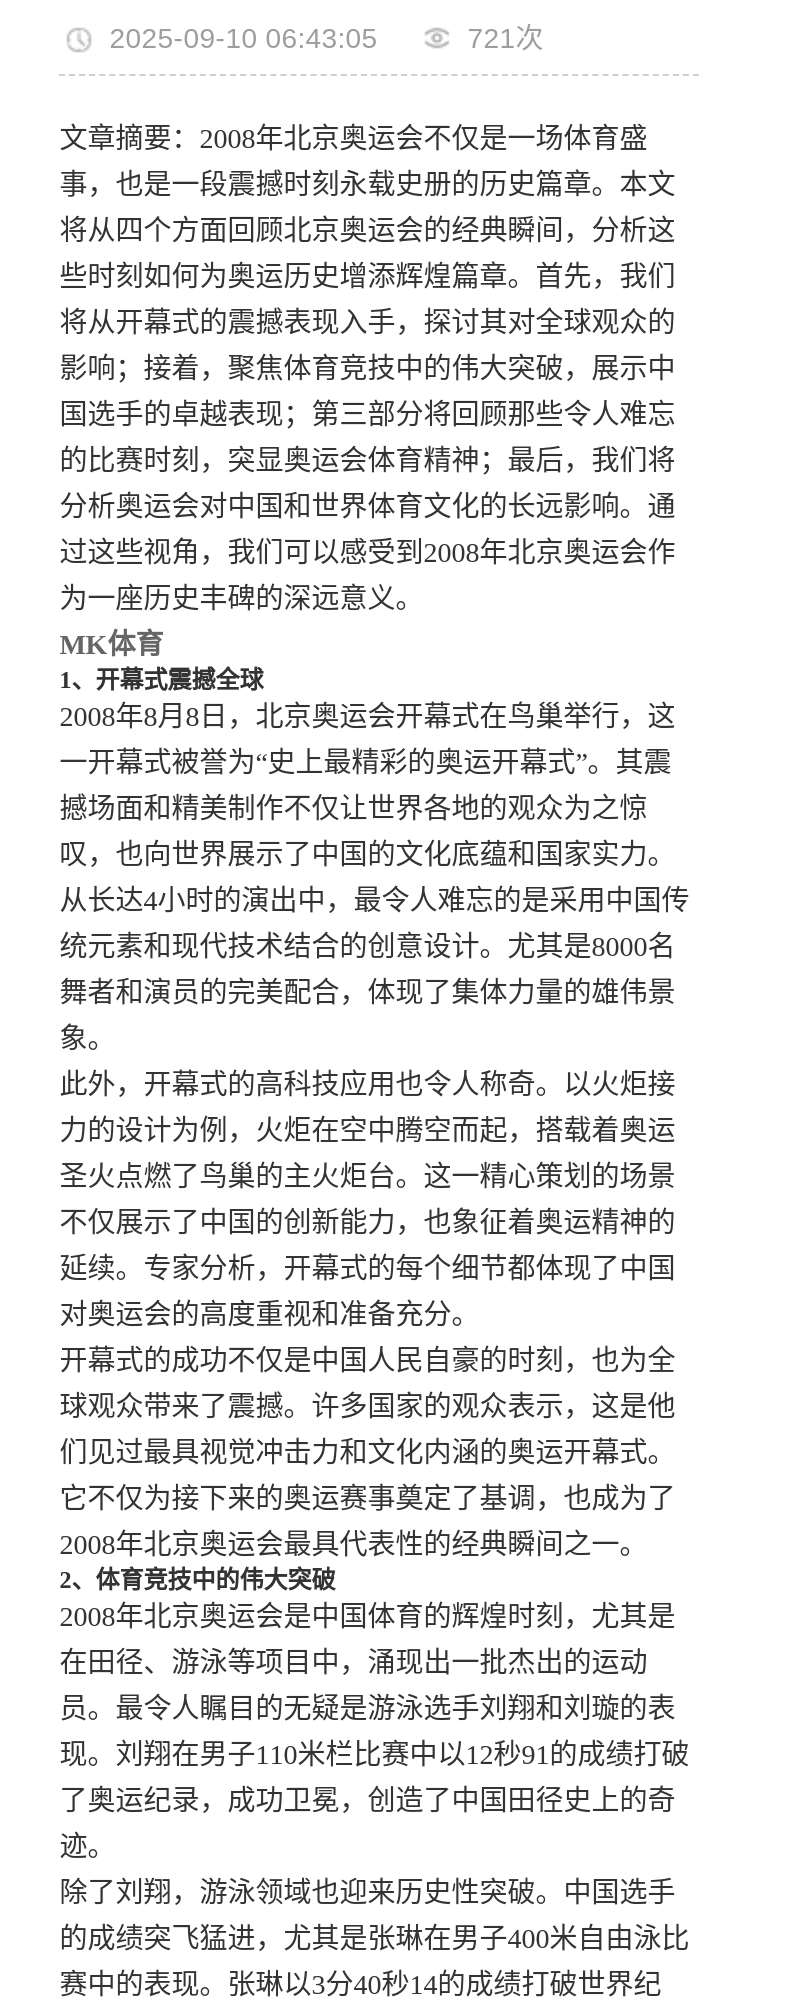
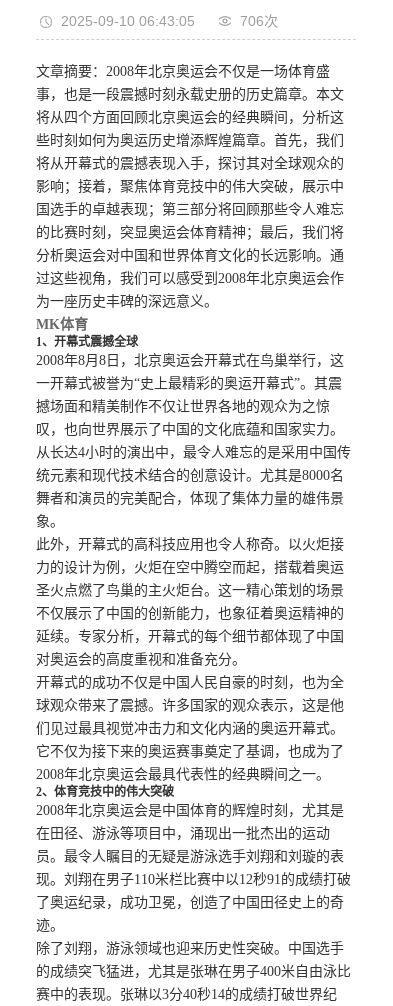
- 721次
+ 706次
